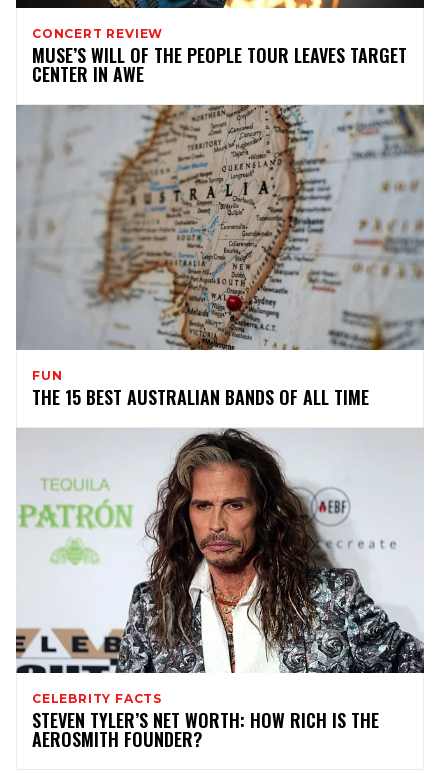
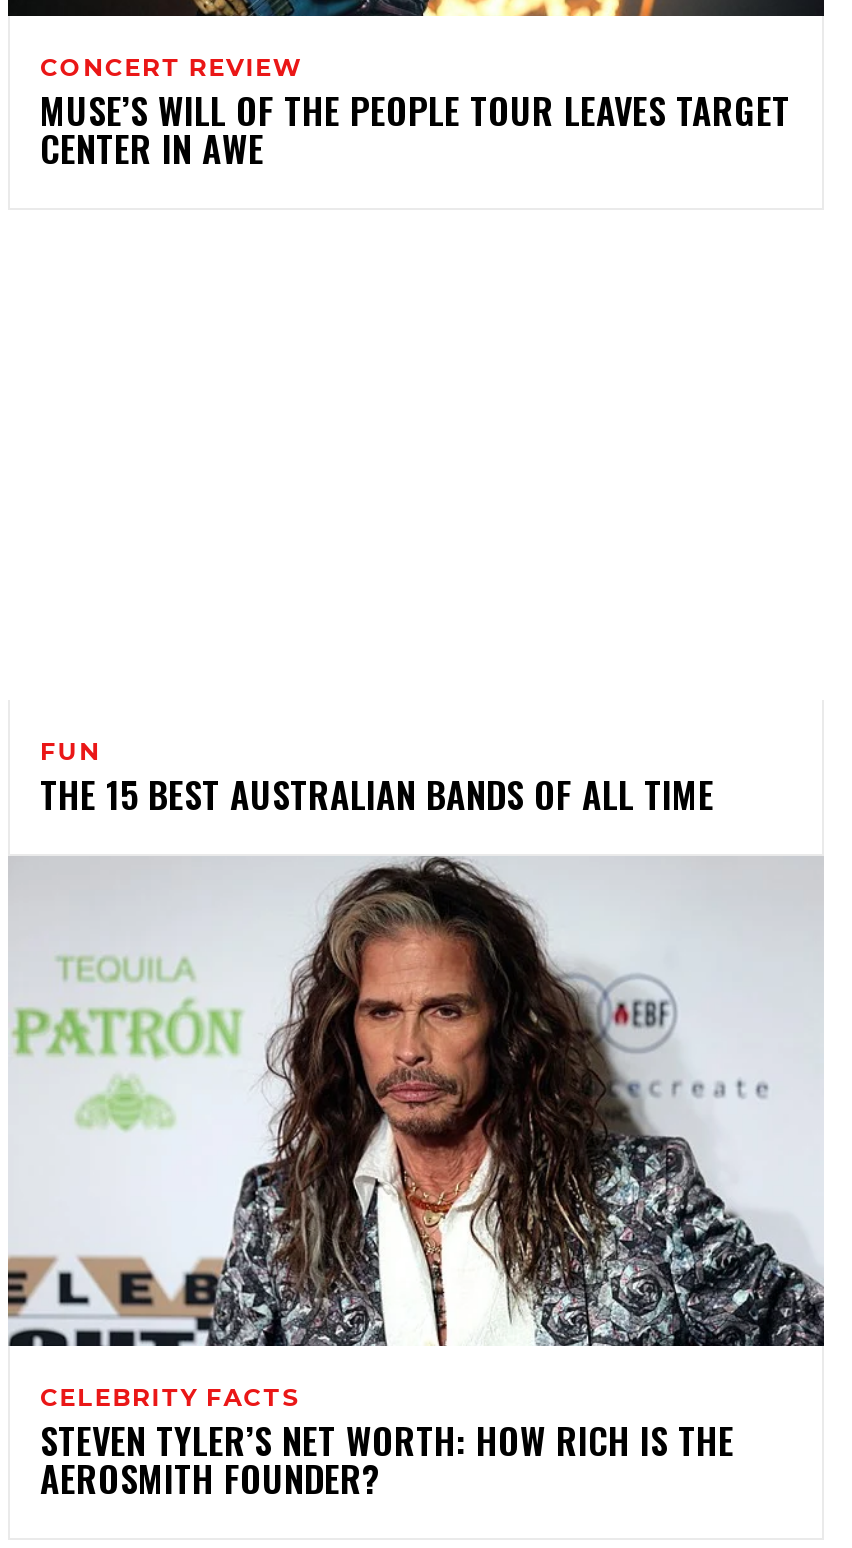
- [image]
